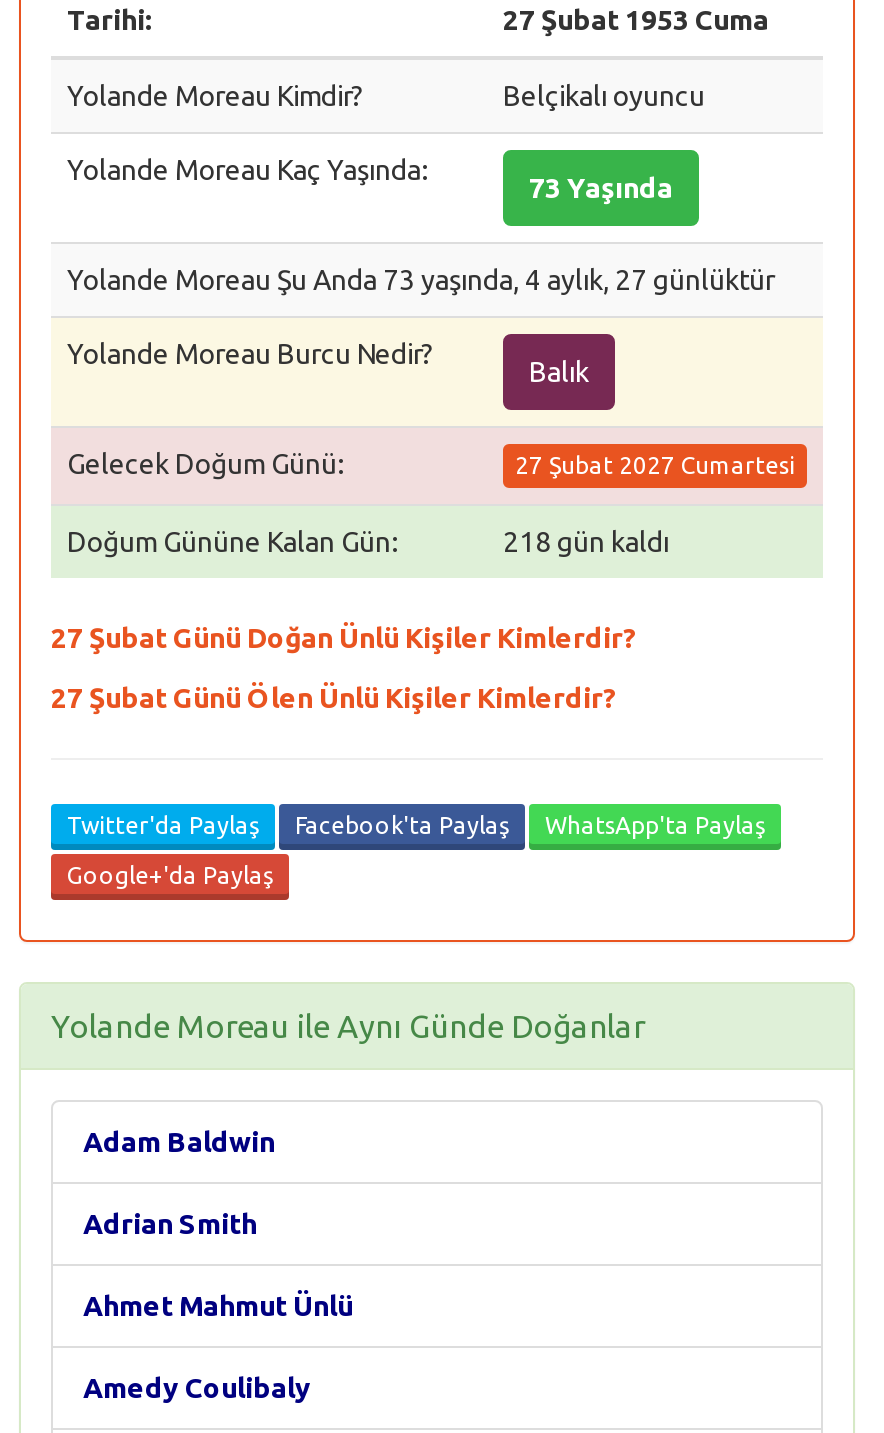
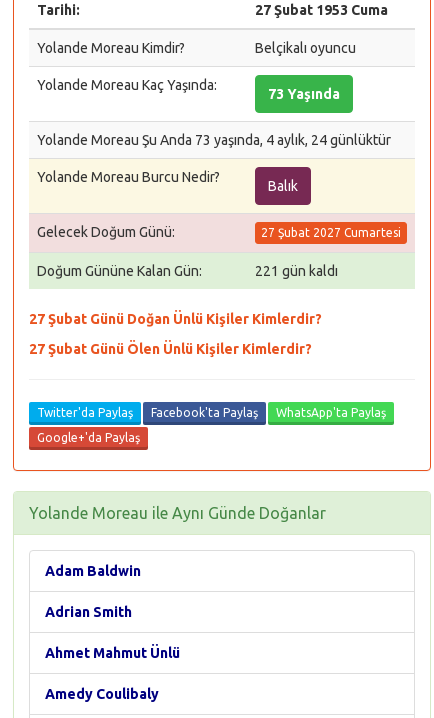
- Yolande Moreau Şu Anda 73 yaşında, 4 aylık, 27 günlüktür
+ Yolande Moreau Şu Anda 73 yaşında, 4 aylık, 24 günlüktür

- 218 gün kaldı
+ 221 gün kaldı
